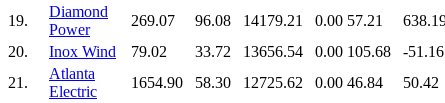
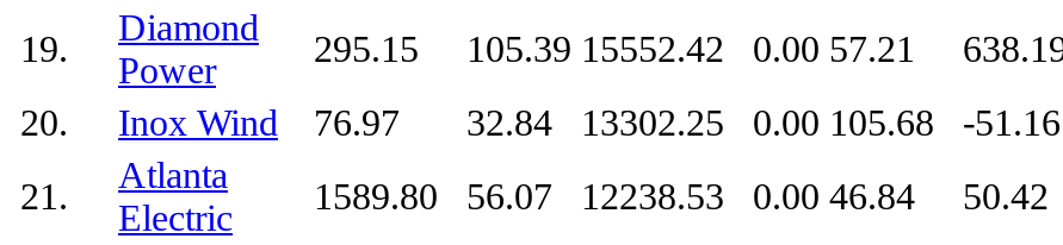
- 269.07
- 96.08
- 14179.21
+ 295.15
+ 105.39 15552.42

- 79.02
+ 76.97

- 33.72
+ 32.84

- 13656.54
+ 13302.25

- 1654.90
+ 1589.80

- 58.30
+ 56.07

- 12725.62
+ 12238.53
